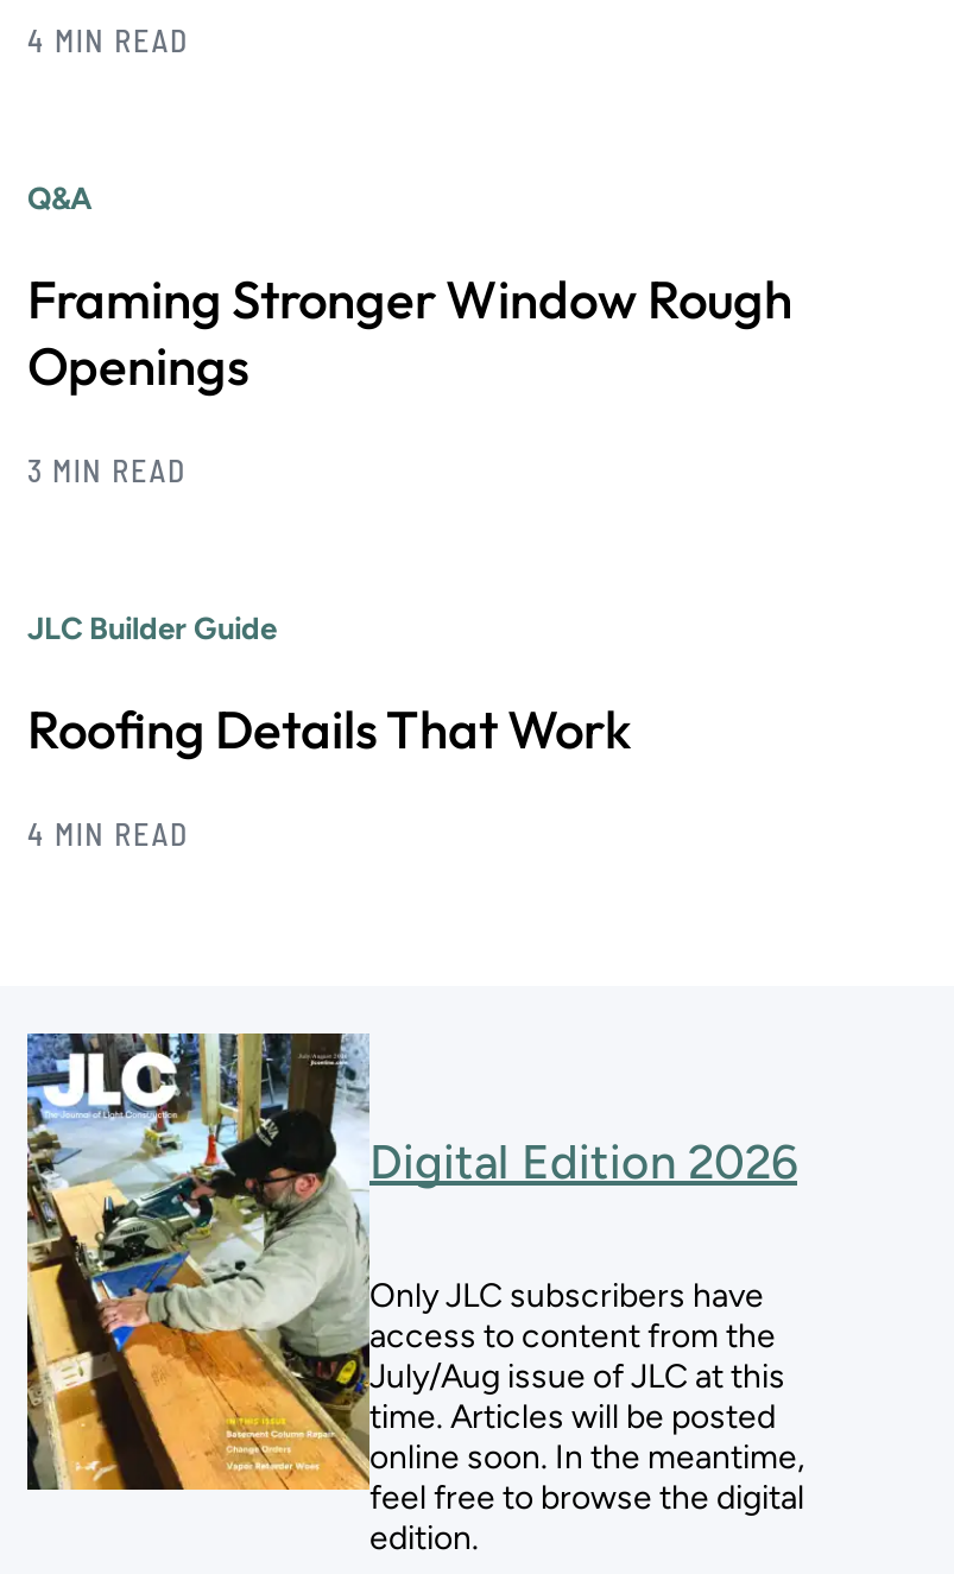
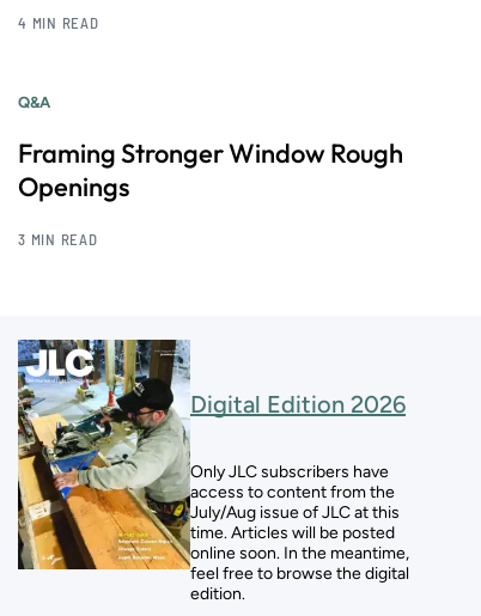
- JLC Builder Guide
- Roofing Details That Work
- 4 MIN READ
